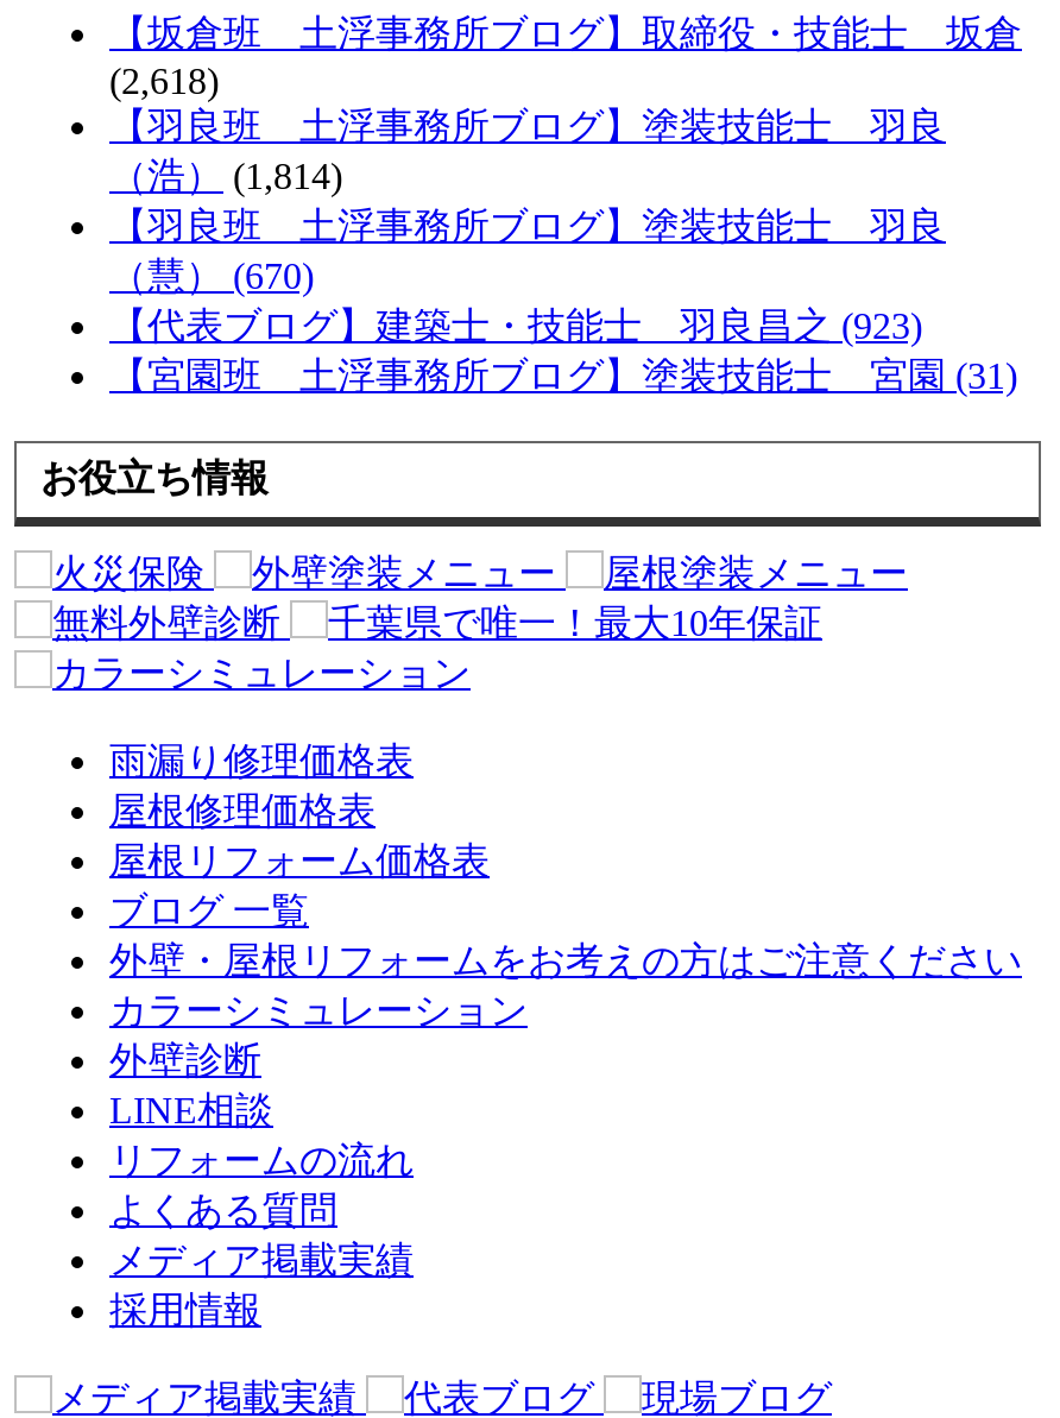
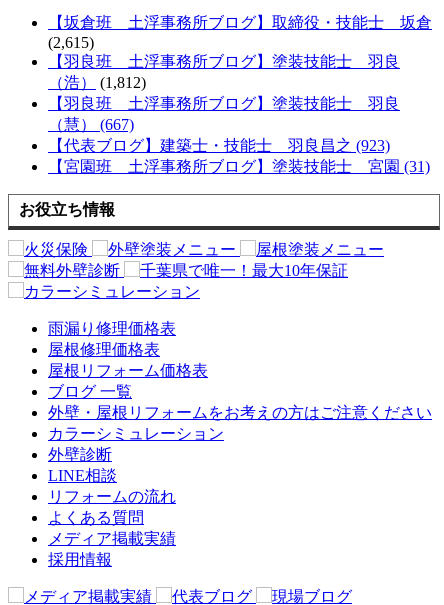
- (2,618)
+ (2,615)

- （浩）(1,814)
+ （浩）(1,812)

- （慧） (670)
+ （慧） (667)
